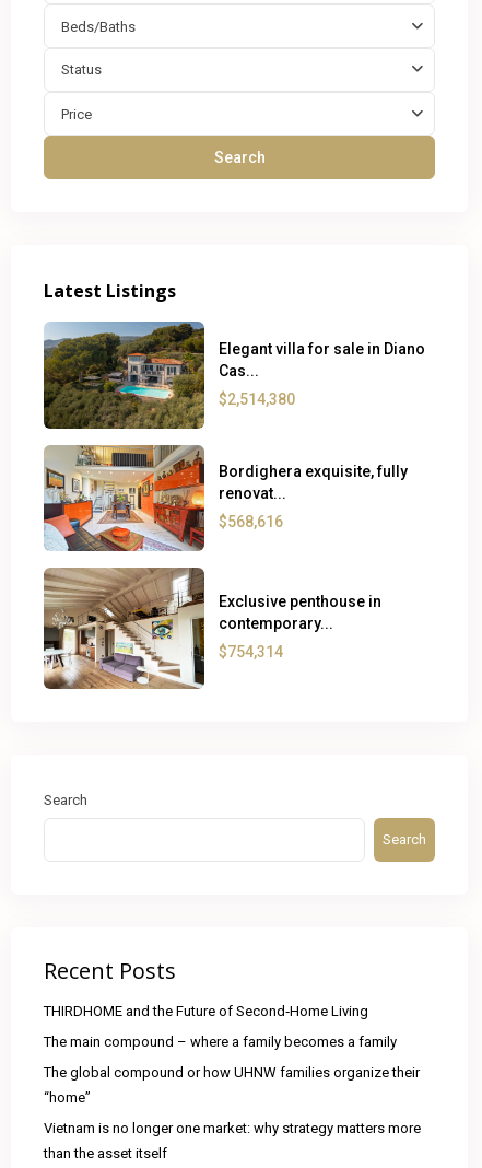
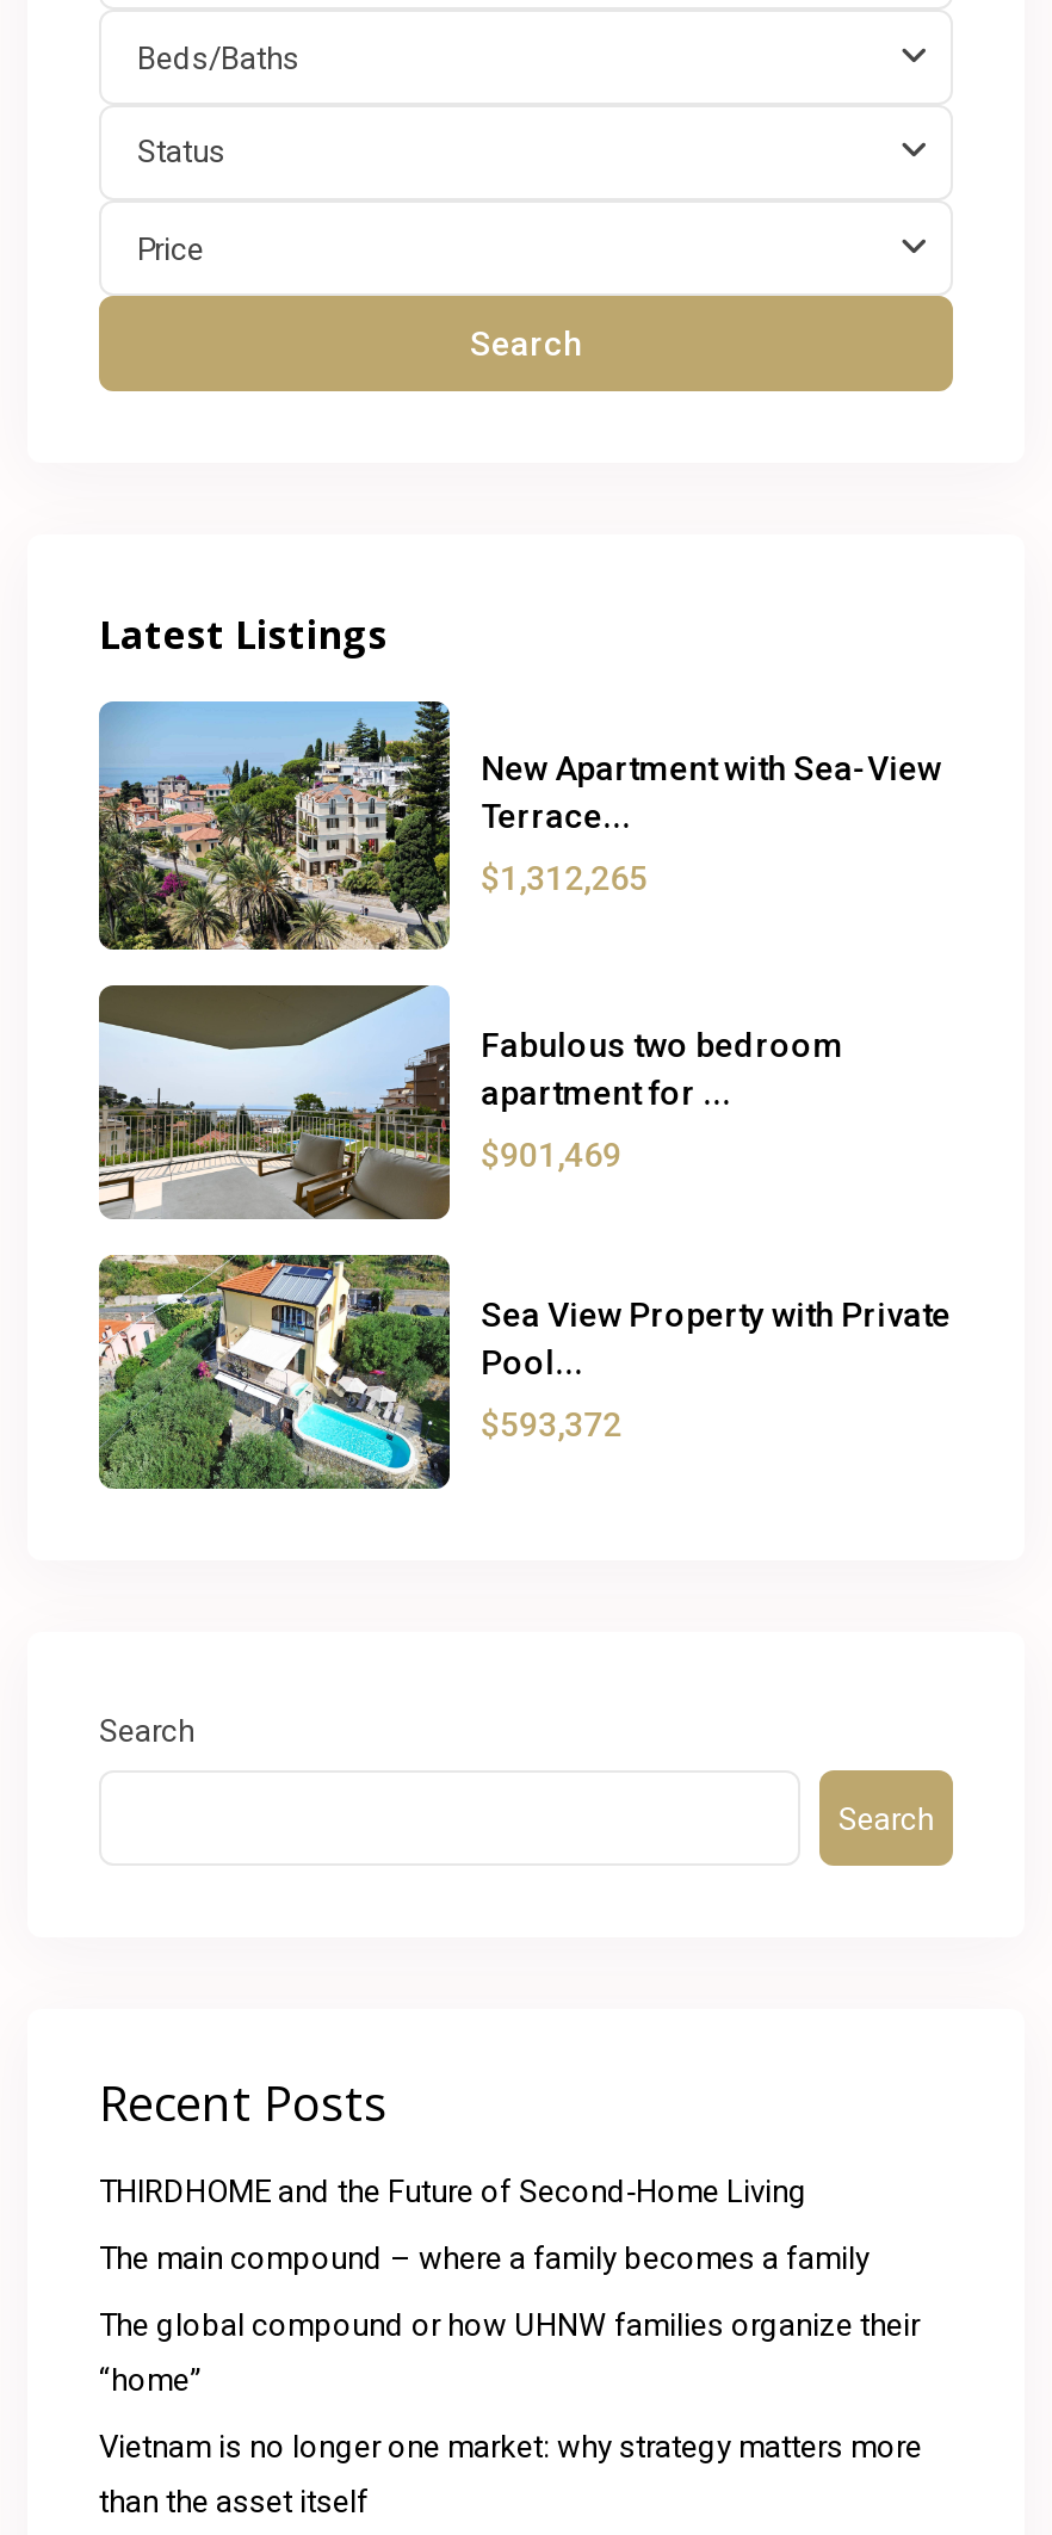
- [image]
- Elegant villa for sale in Diano
- Cas...
+ [image]
+ New Apartment with Sea-View
+ Terrace...

- $2,514,380
+ $1,312,265

- [image]
- Bordighera exquisite, fully
- renovat...
+ [image]
+ Fabulous two bedroom
+ apartment for ...

- $568,616
+ $901,469

- [image]
- Exclusive penthouse in
- contemporary...
+ [image]
+ Sea View Property with Private
+ Pool...

- $754,314
+ $593,372
